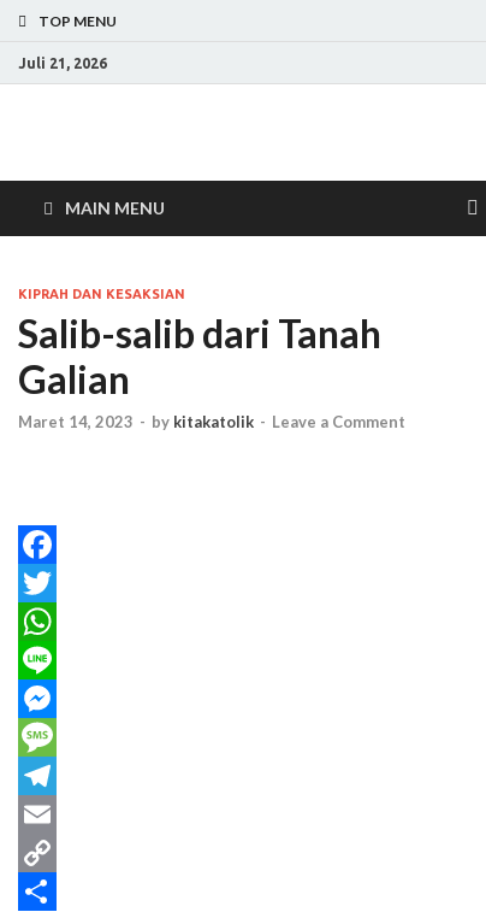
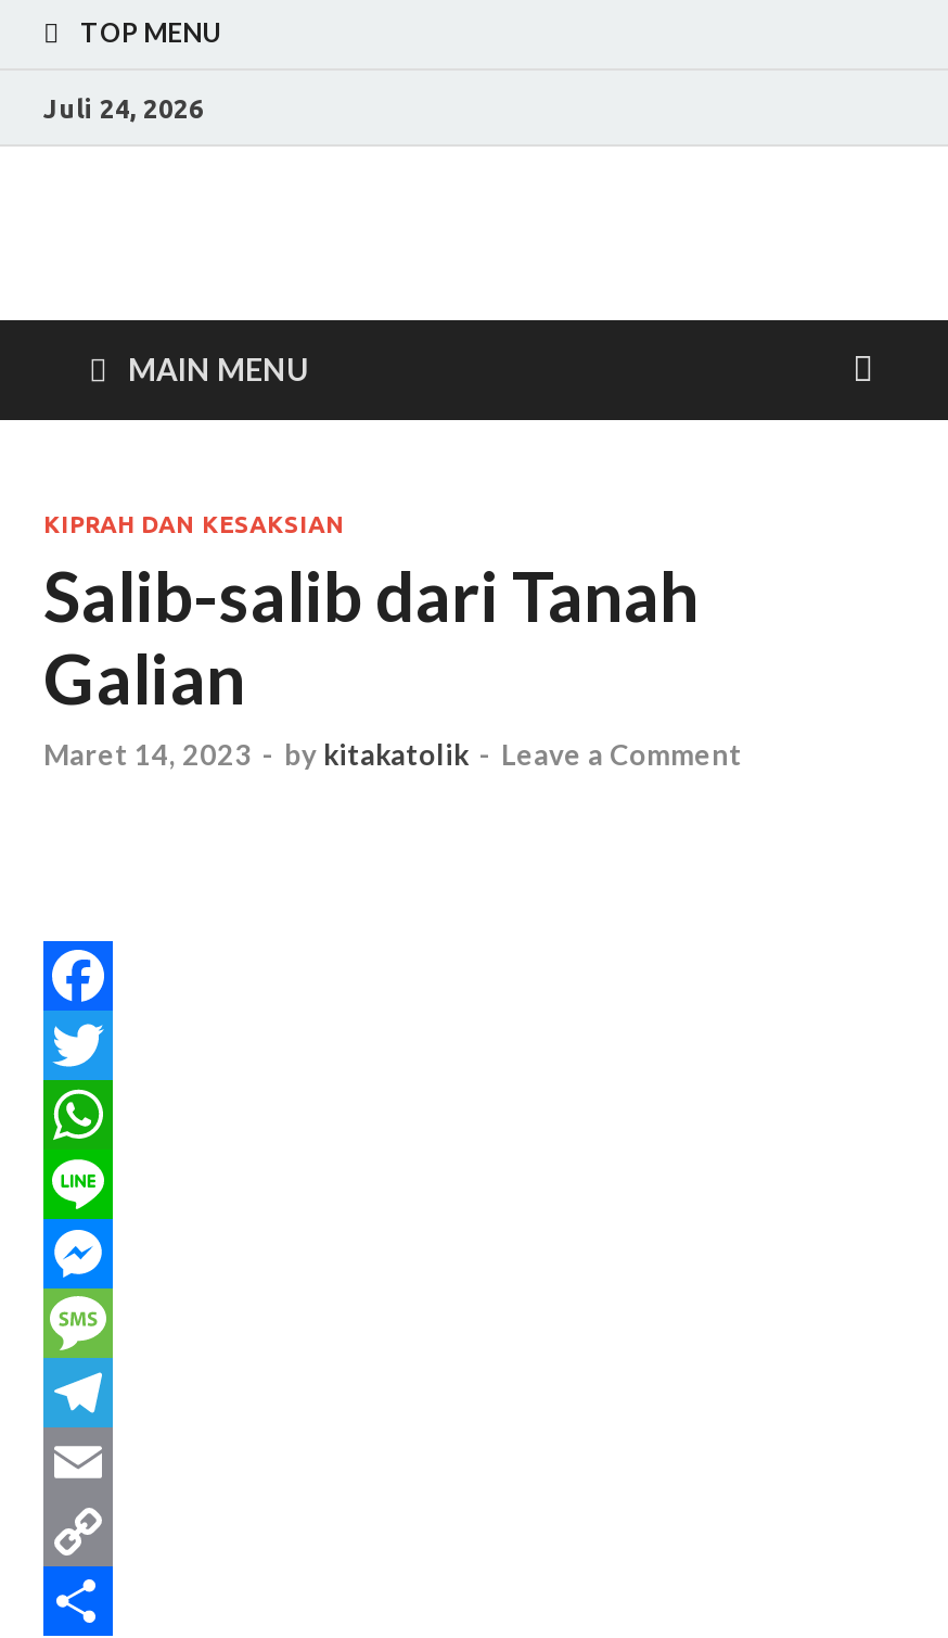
- Juli 21, 2026
+ Juli 24, 2026
